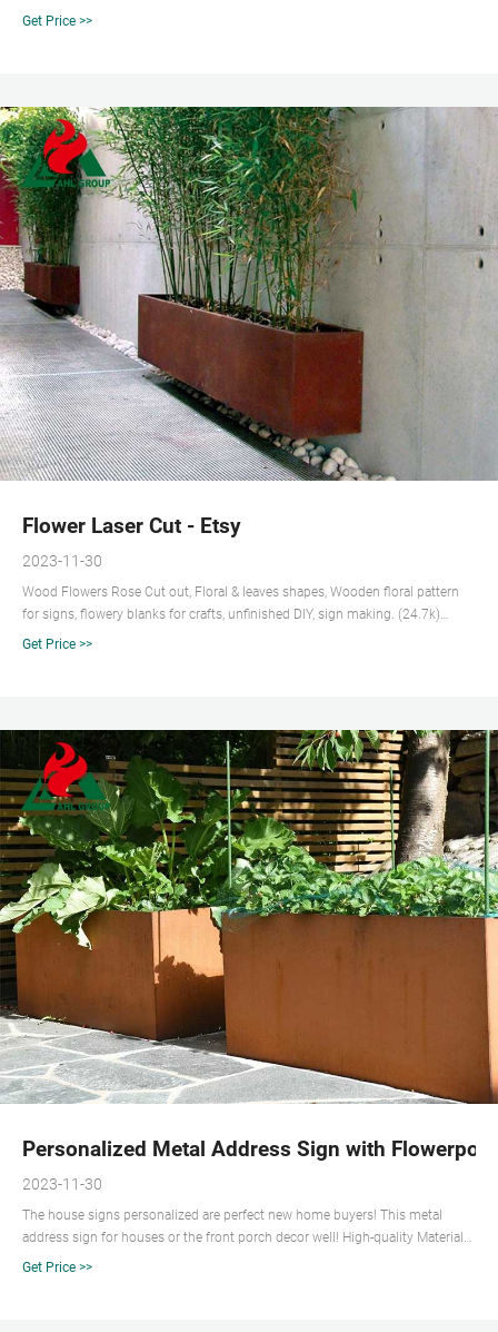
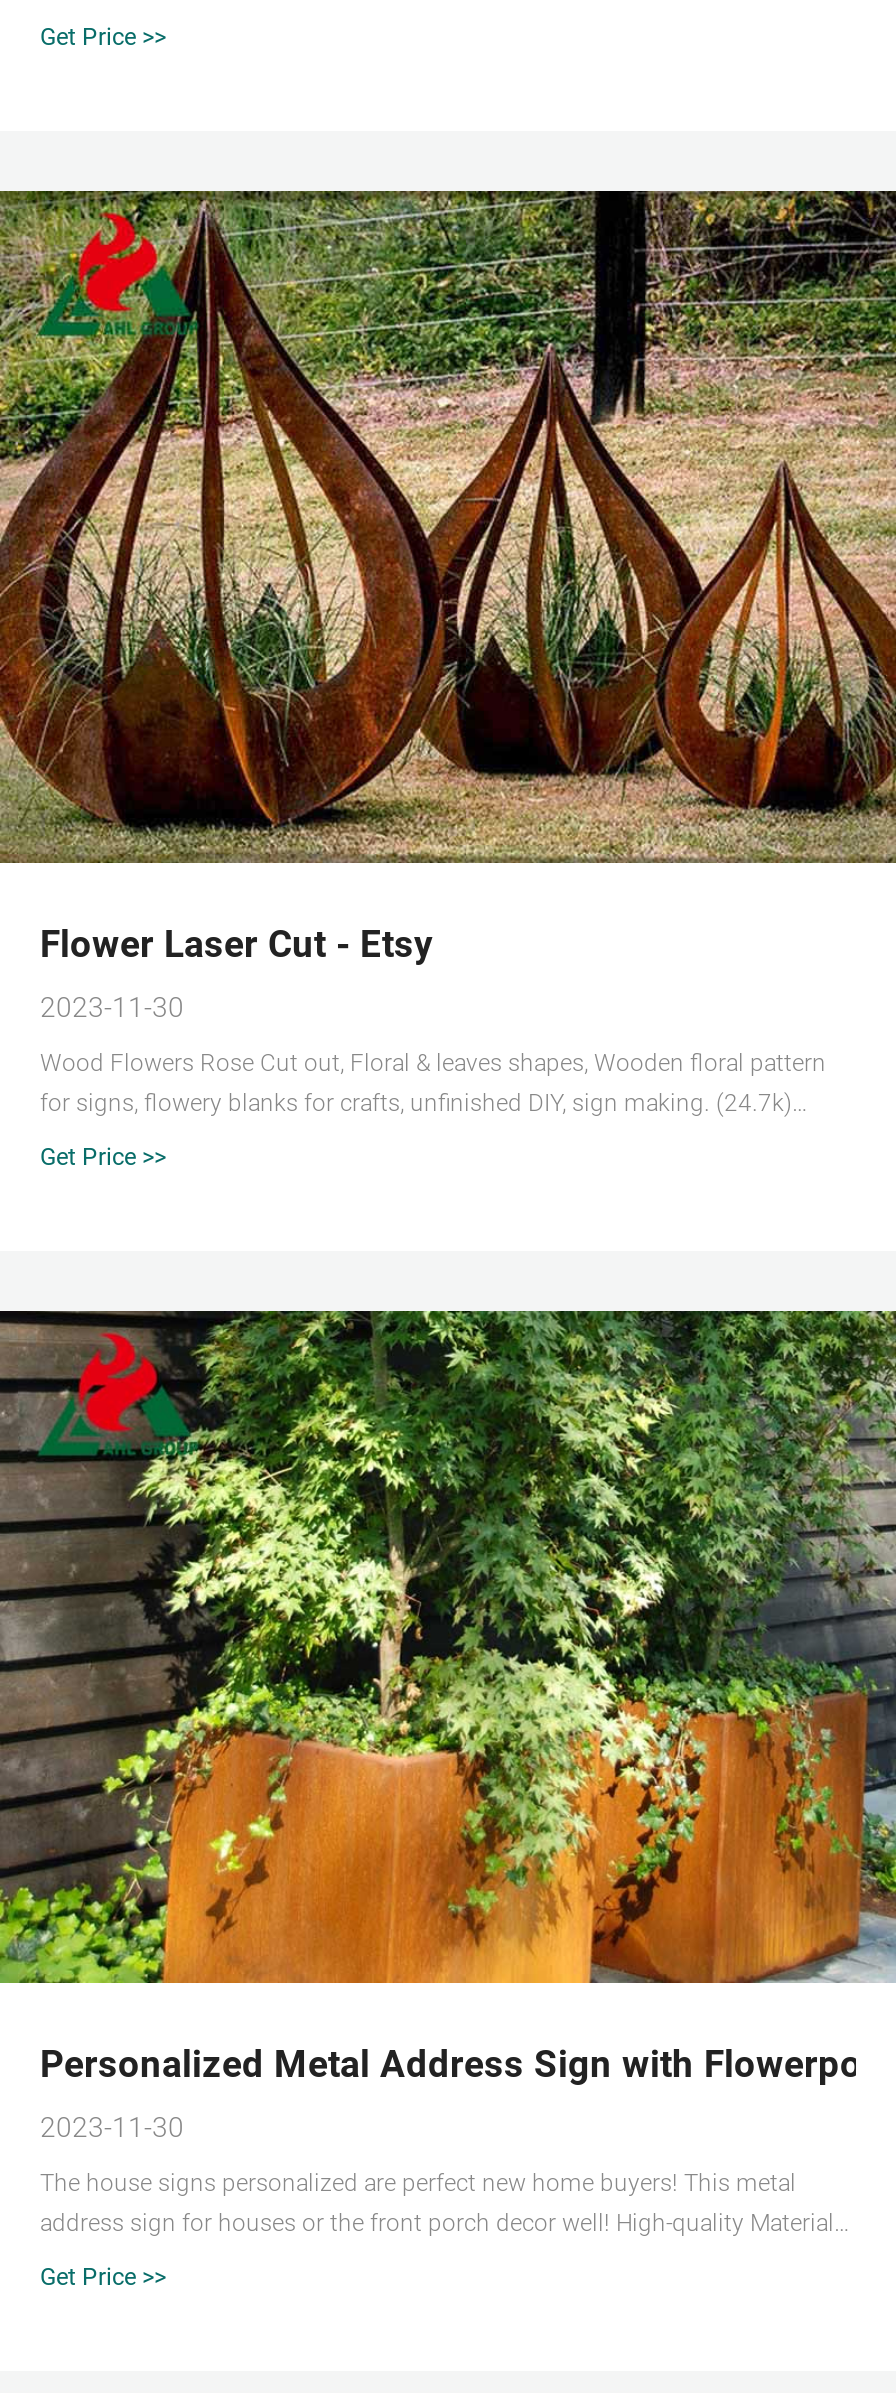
- [image]
+ [image]

- [image]
+ [image]
